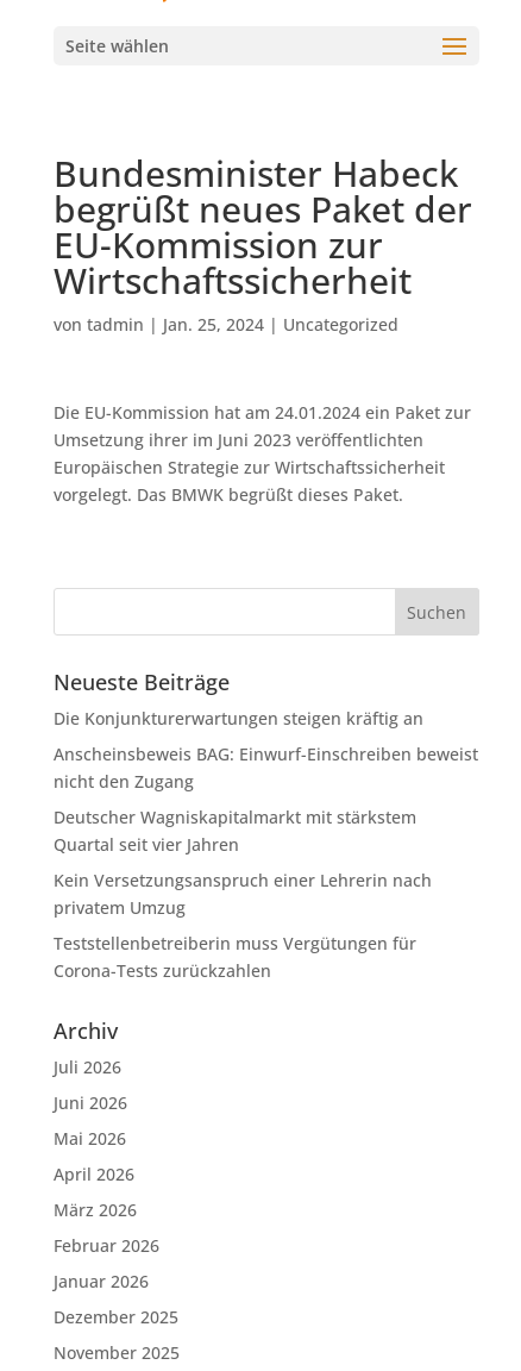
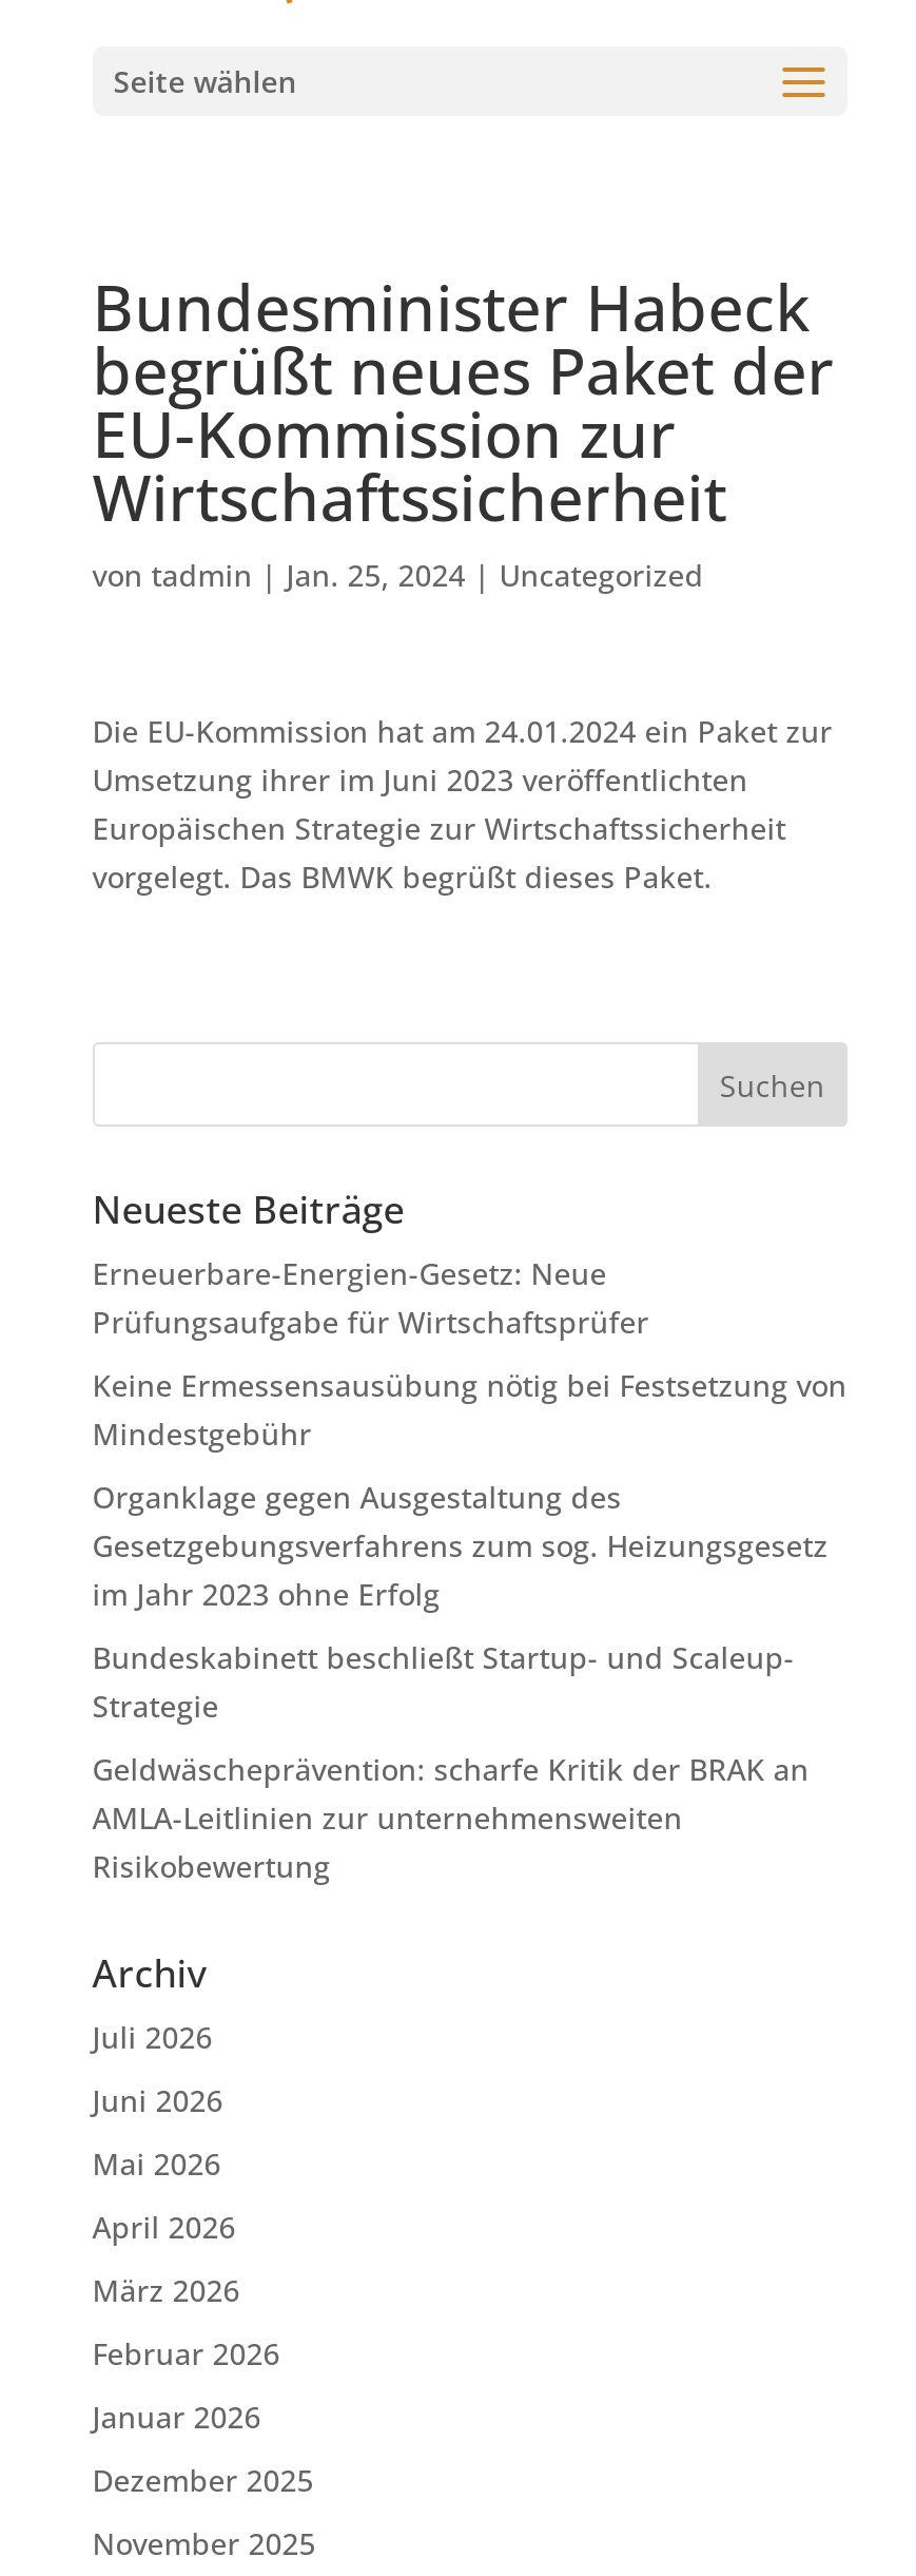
- Die Konjunkturerwartungen steigen kräftig an
+ Erneuerbare-Energien-Gesetz: Neue
+ Prüfungsaufgabe für Wirtschaftsprüfer

- Anscheinsbeweis BAG: Einwurf-Einschreiben beweist
- nicht den Zugang
+ Keine Ermessensausübung nötig bei Festsetzung von
+ Mindestgebühr

- Deutscher Wagniskapitalmarkt mit stärkstem
- Quartal seit vier Jahren
+ Organklage gegen Ausgestaltung des
+ Gesetzgebungsverfahrens zum sog. Heizungsgesetz
+ im Jahr 2023 ohne Erfolg

- Kein Versetzungsanspruch einer Lehrerin nach
- privatem Umzug
+ Bundeskabinett beschließt Startup- und Scaleup-
+ Strategie

- Teststellenbetreiberin muss Vergütungen für
- Corona-Tests zurückzahlen
+ Geldwäscheprävention: scharfe Kritik der BRAK an
+ AMLA-Leitlinien zur unternehmensweiten
+ Risikobewertung
